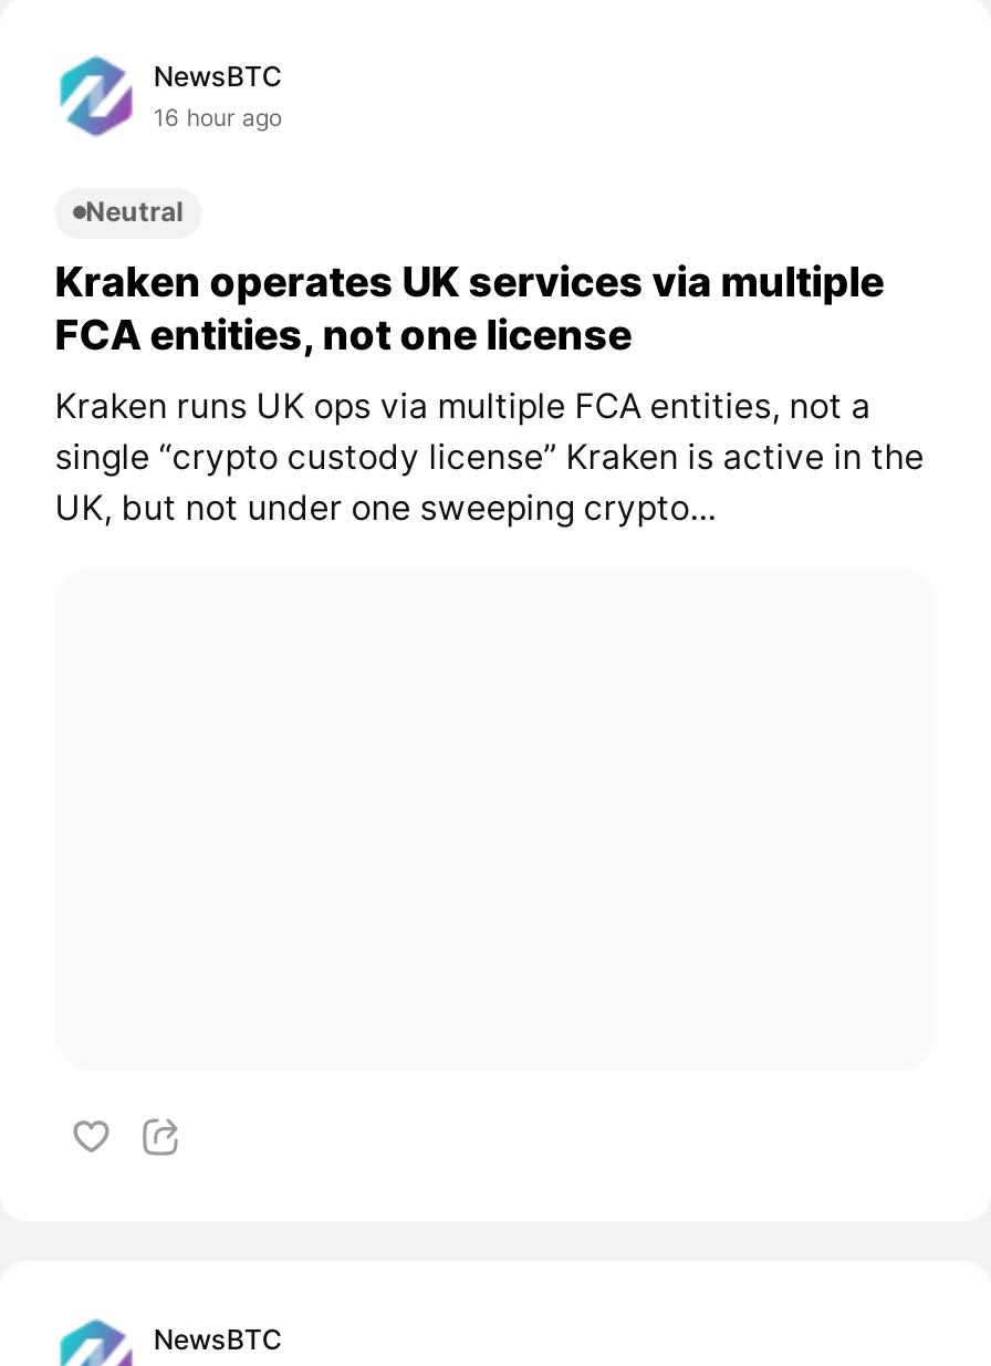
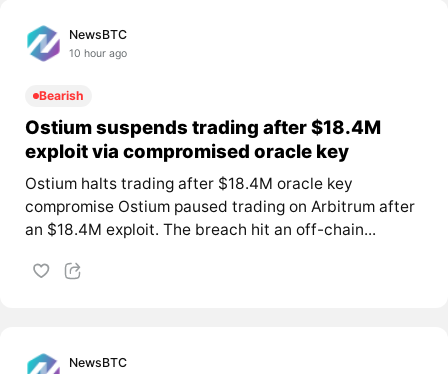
- 16 hour ago
+ 10 hour ago

- Neutral
+ Bearish

- Kraken operates UK services via multiple
- FCA entities, not one license
+ Ostium suspends trading after $18.4M
+ exploit via compromised oracle key

- Kraken runs UK ops via multiple FCA entities, not a
- single “crypto custody license” Kraken is active in the
- UK, but not under one sweeping crypto...
+ Ostium halts trading after $18.4M oracle key
+ compromise Ostium paused trading on Arbitrum after
+ an $18.4M exploit. The breach hit an off-chain...
